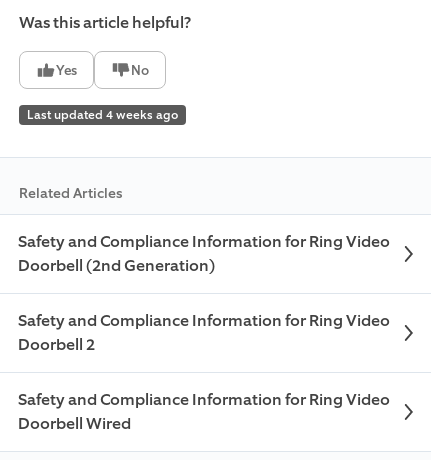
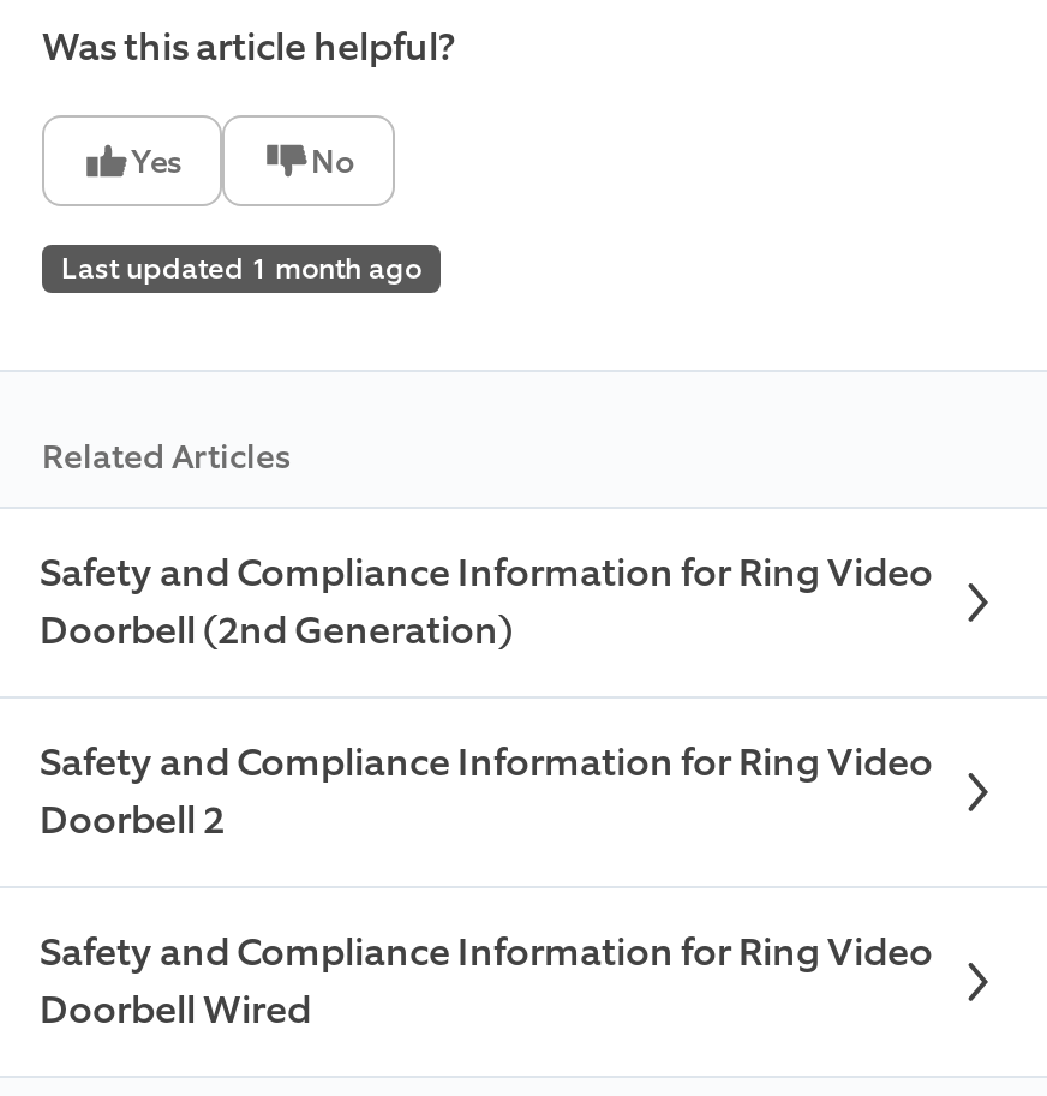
- Last updated 4 weeks ago
+ Last updated 1 month ago
